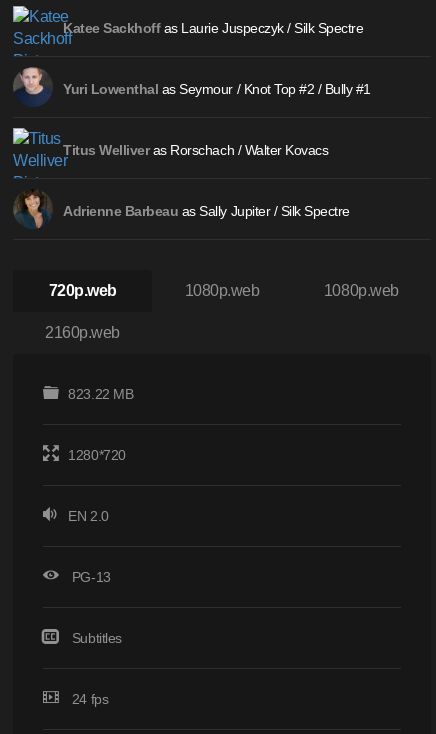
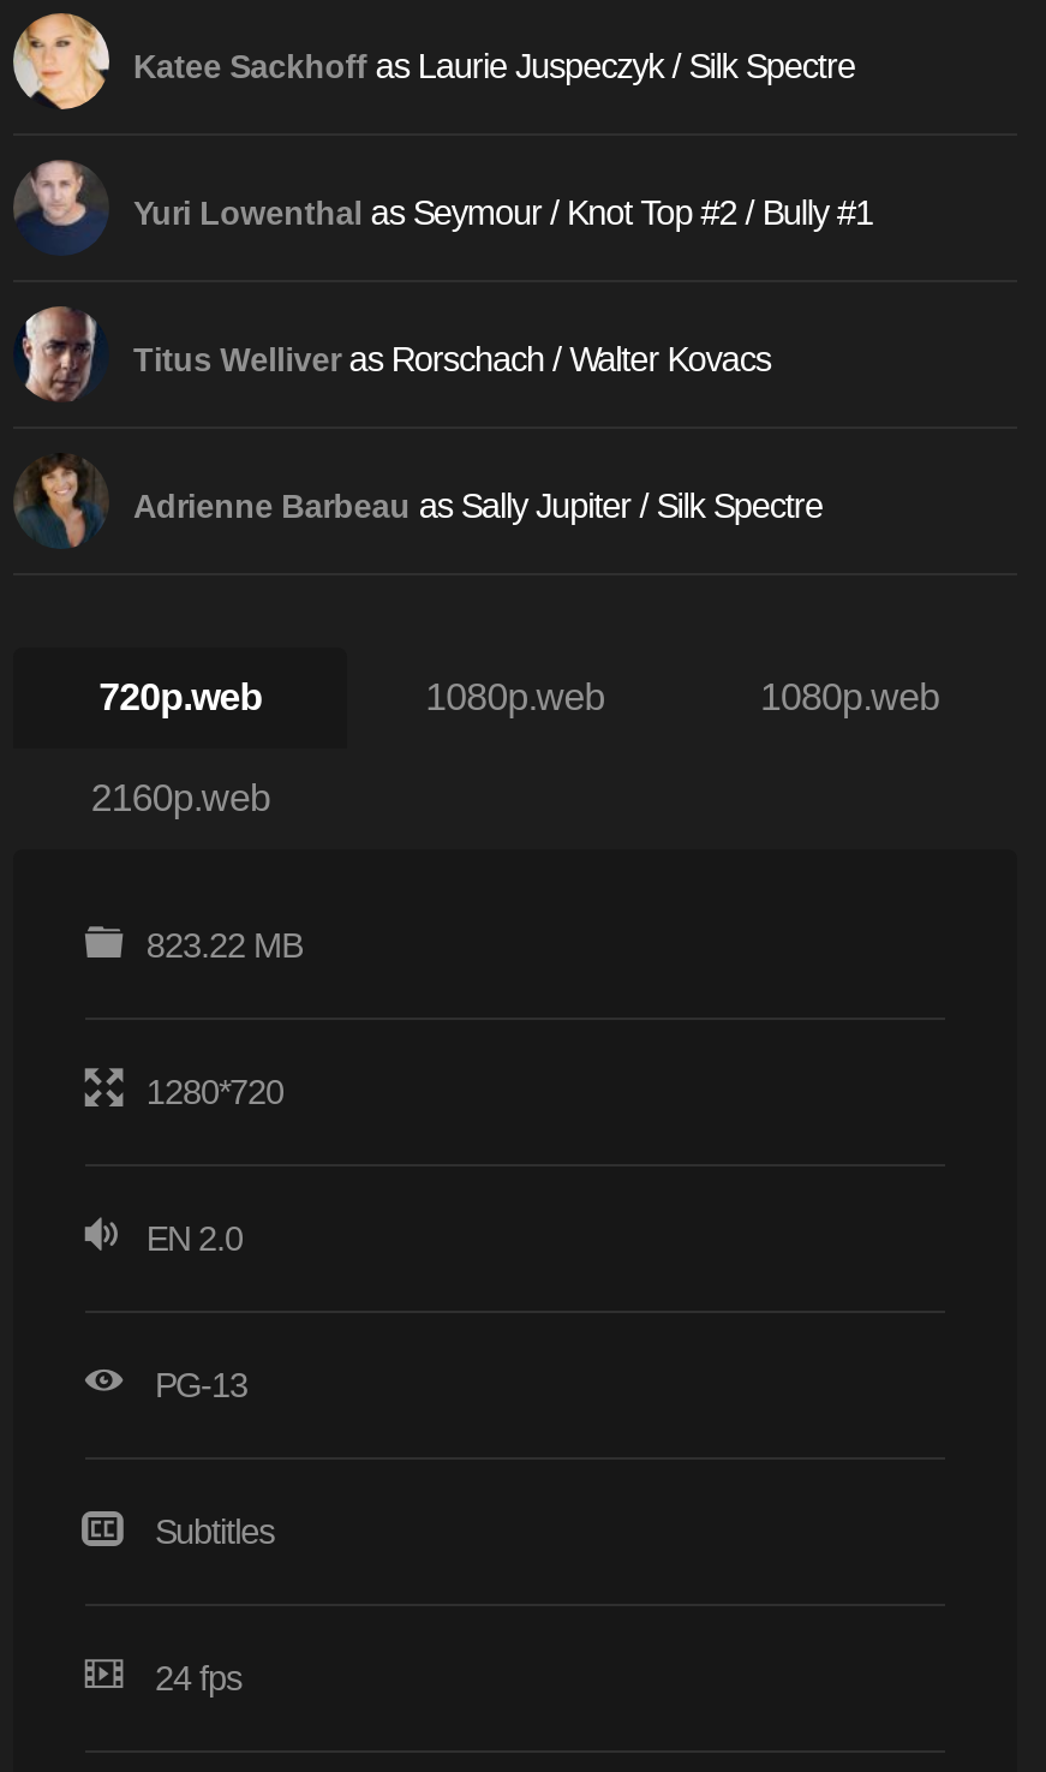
- [image]
+ [image]

- [image]
+ [image]
